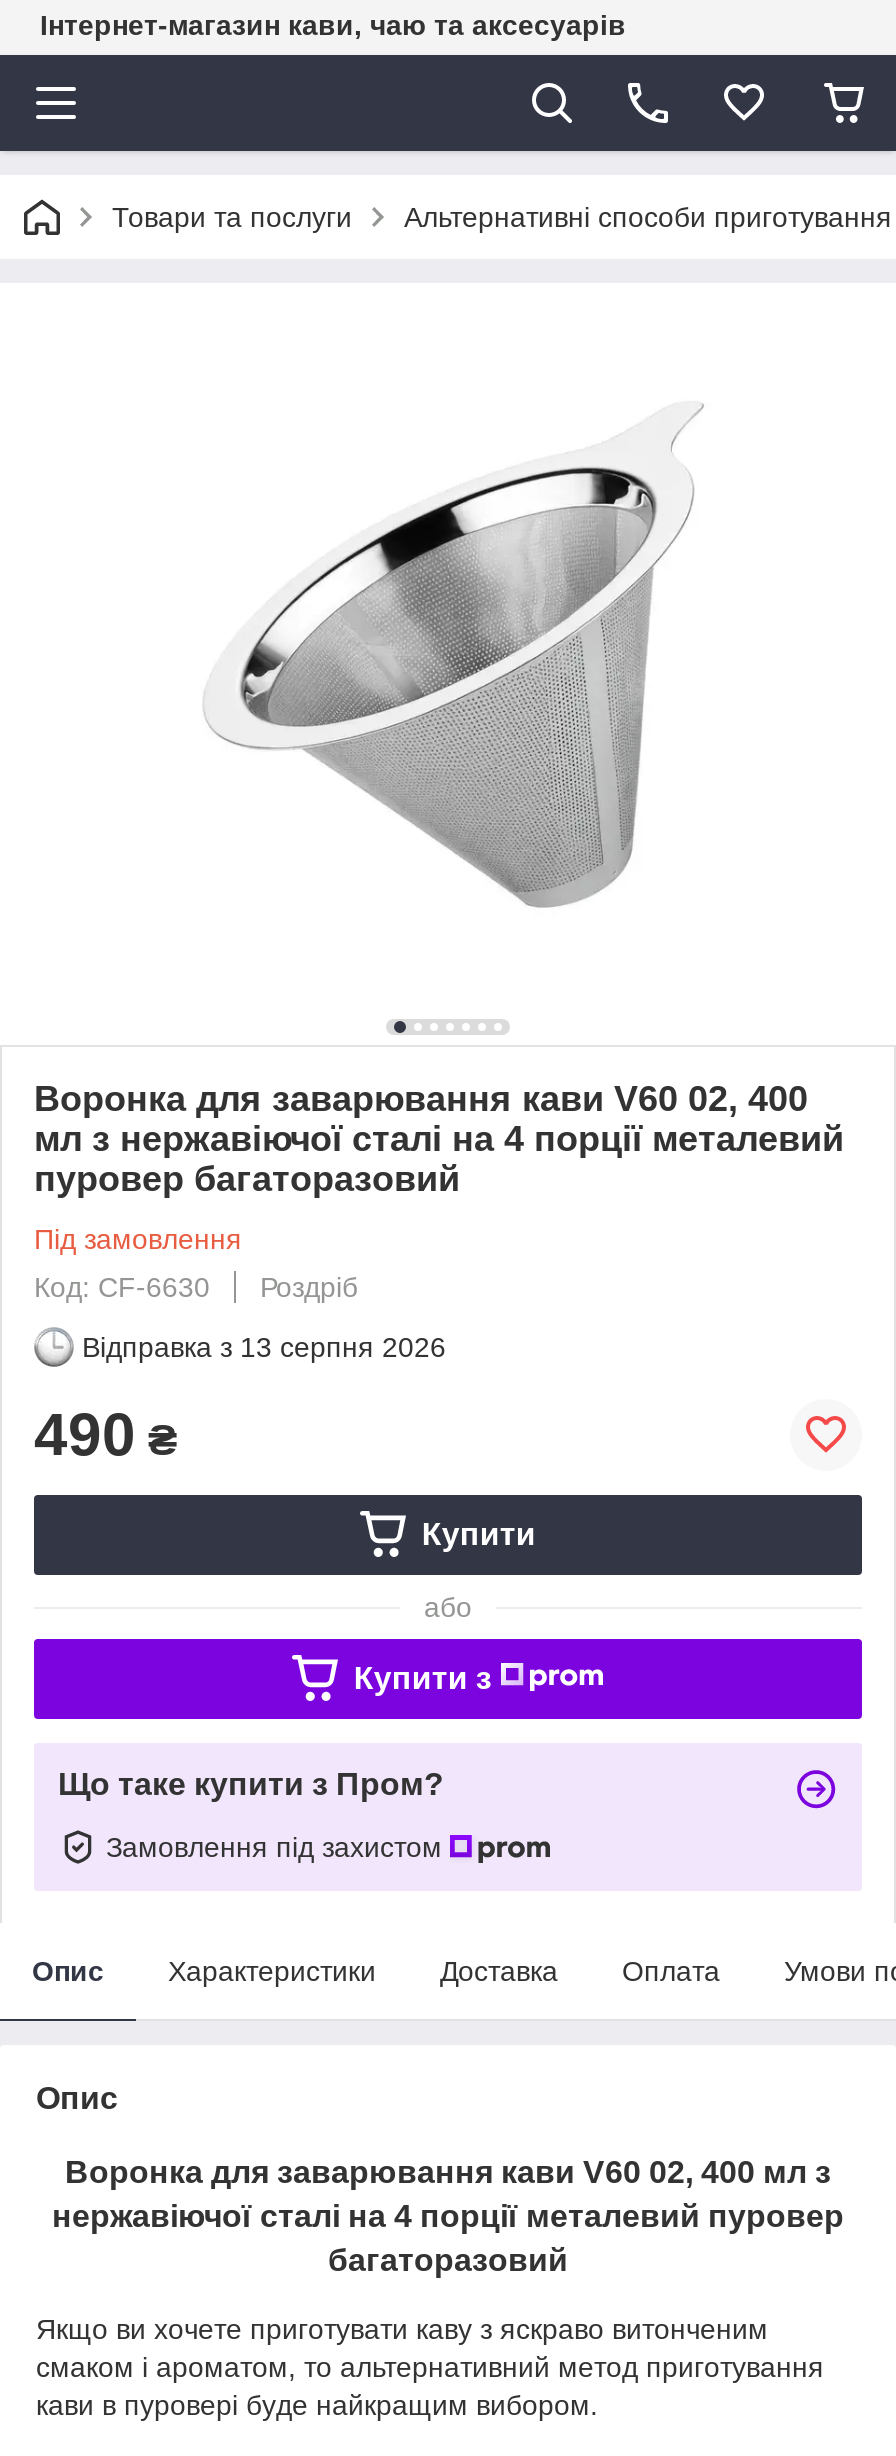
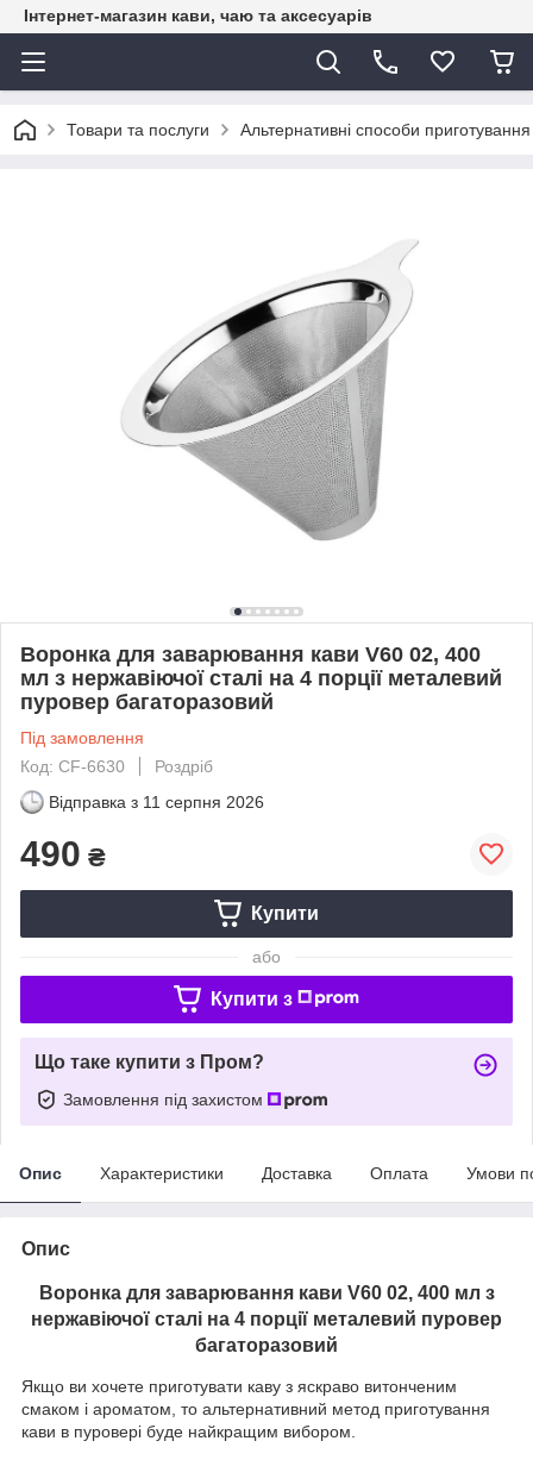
- Відправка з 13 серпня 2026
+ Відправка з 11 серпня 2026
